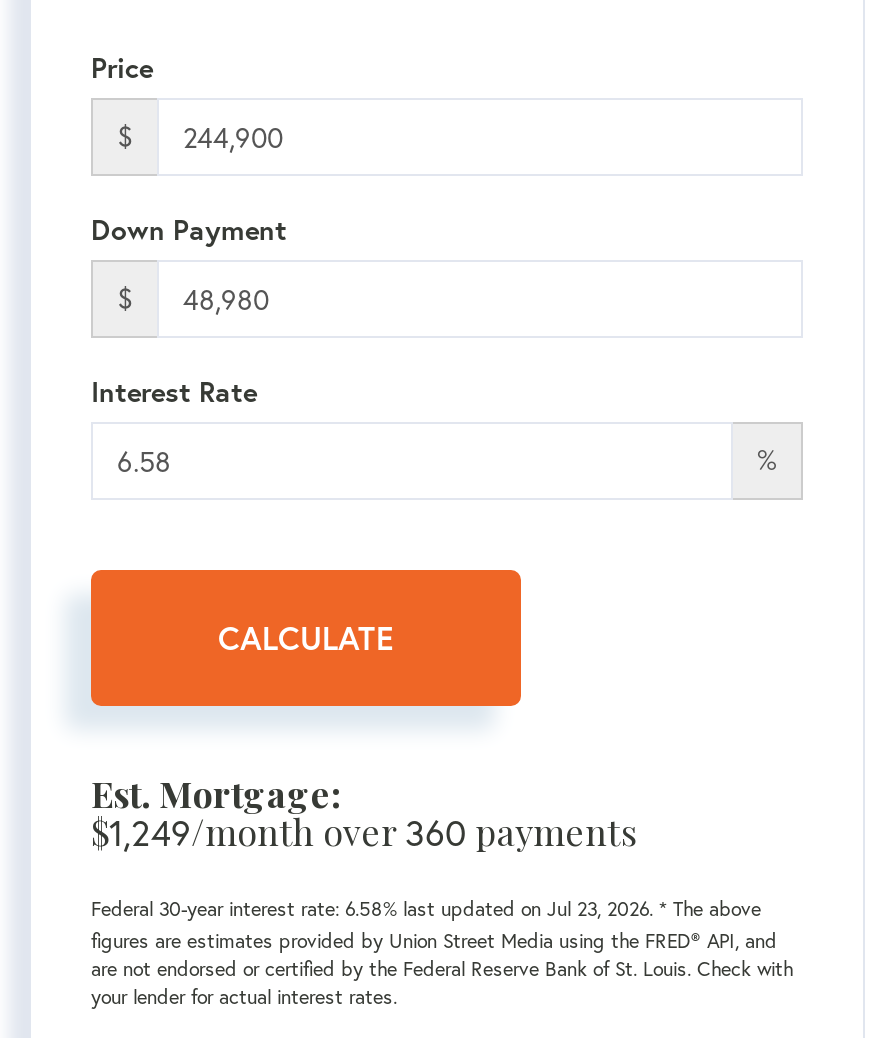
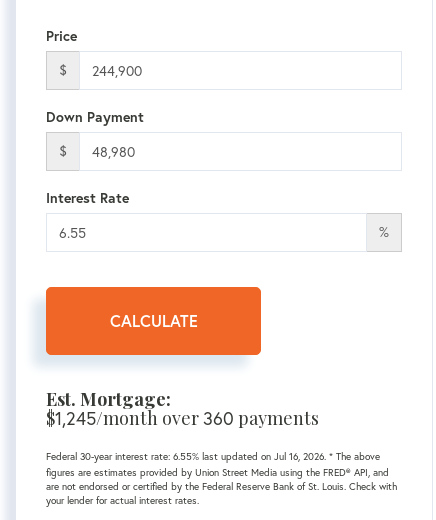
- $1,249/month over 360 payments
+ $1,245/month over 360 payments

- Federal 30-year interest rate: 6.58% last updated on Jul 23, 2026. * The above
+ Federal 30-year interest rate: 6.55% last updated on Jul 16, 2026. * The above
